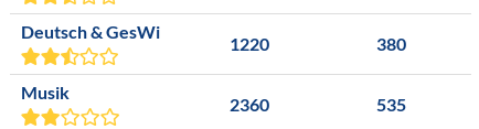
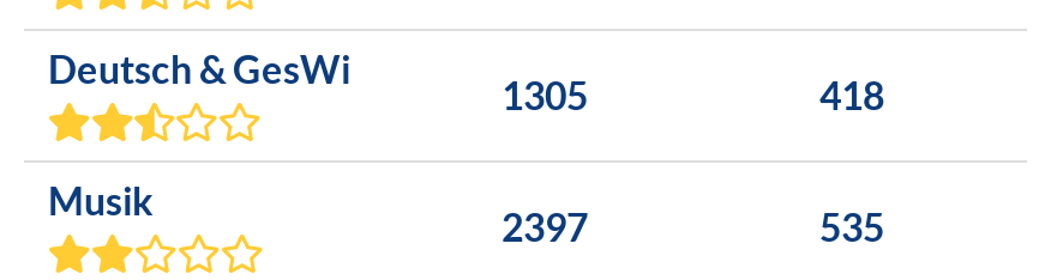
- 1220
+ 1305

- 380
+ 418

- 2360
+ 2397
